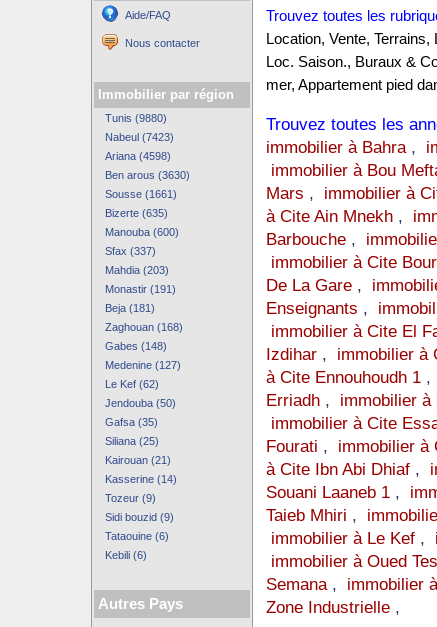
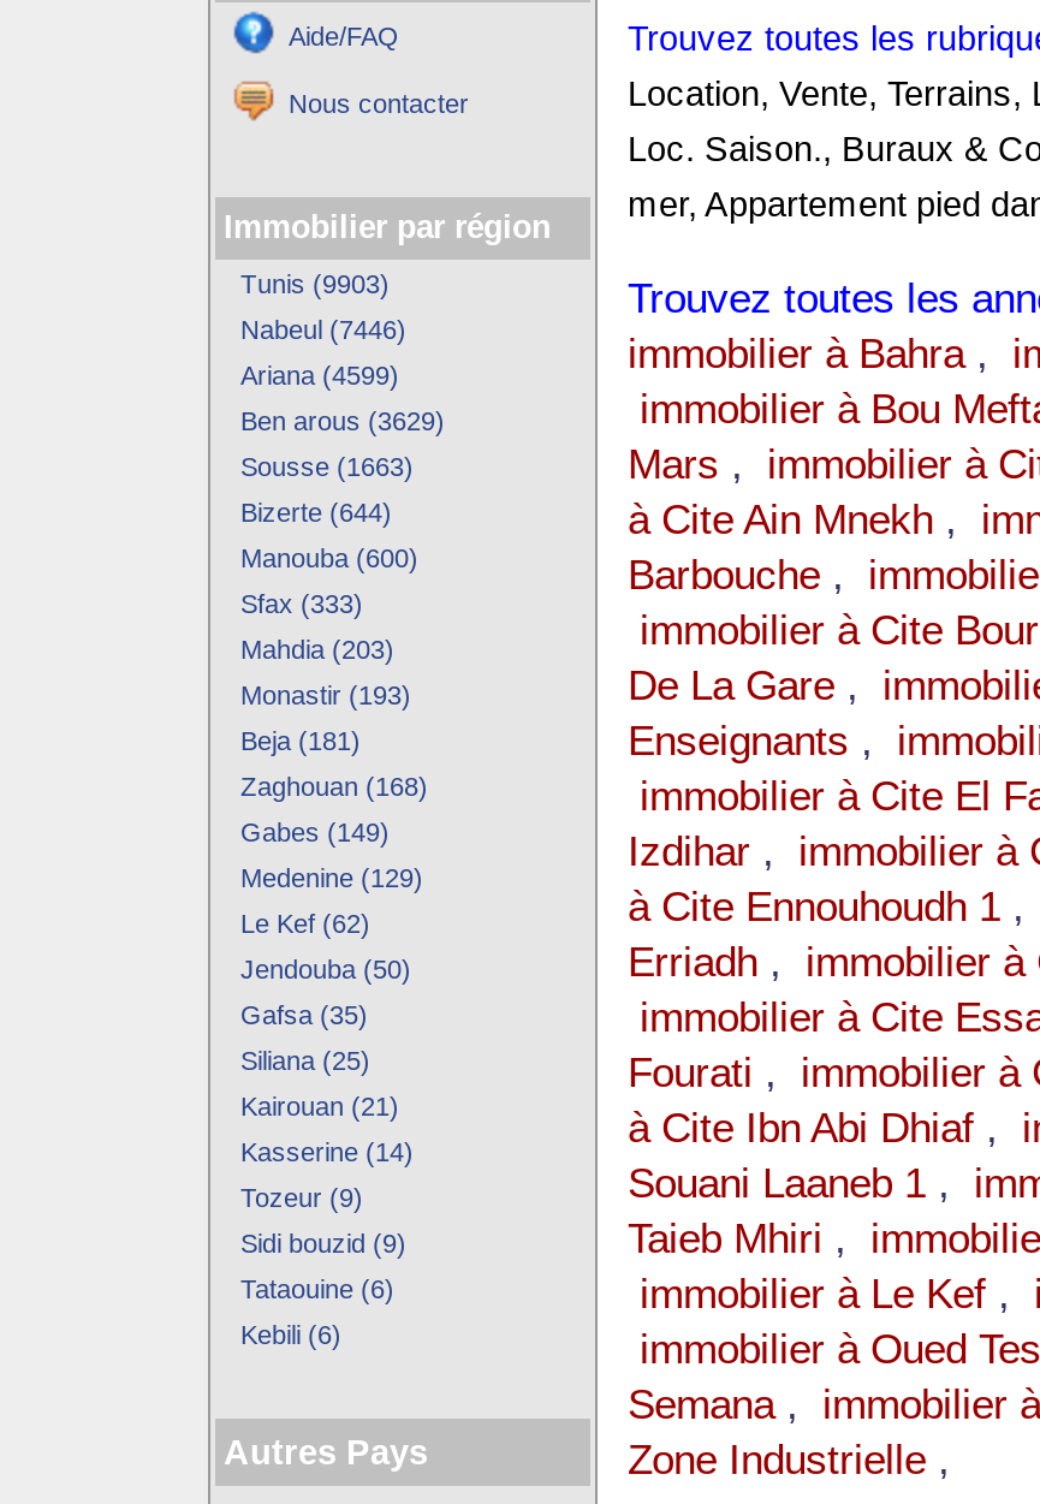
- Tunis (9880)
+ Tunis (9903)

- Nabeul (7423)
+ Nabeul (7446)

- Ariana (4598)
+ Ariana (4599)

- Ben arous (3630)
+ Ben arous (3629)

- Sousse (1661)
+ Sousse (1663)

- Bizerte (635)
+ Bizerte (644)

- Sfax (337)
+ Sfax (333)

- Monastir (191)
+ Monastir (193)

- Gabes (148)
+ Gabes (149)

- Medenine (127)
+ Medenine (129)
